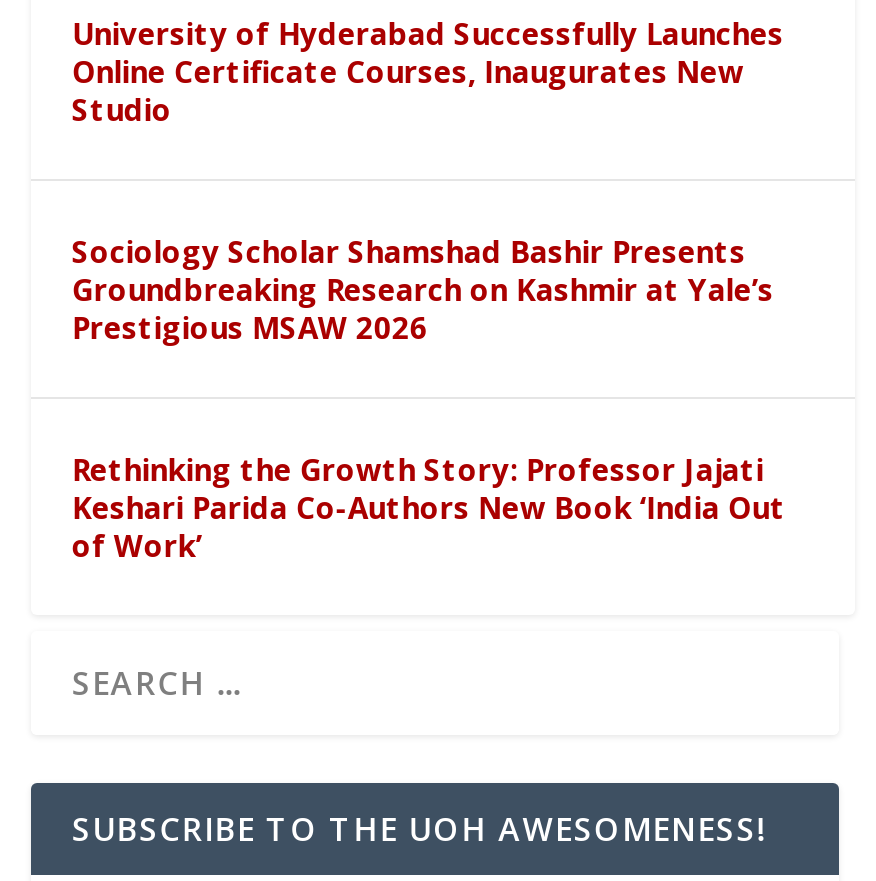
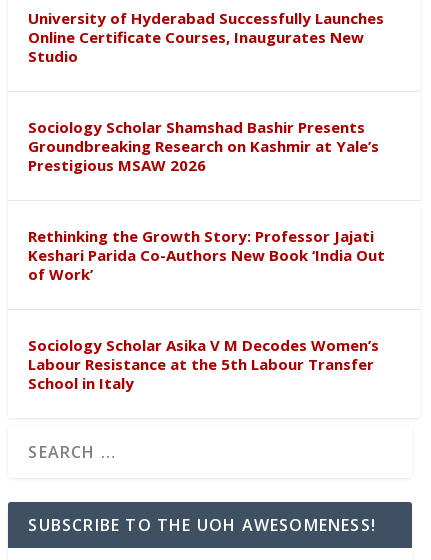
+ Sociology Scholar Asika V M Decodes Women’s
+ Labour Resistance at the 5th Labour Transfer
+ School in Italy
